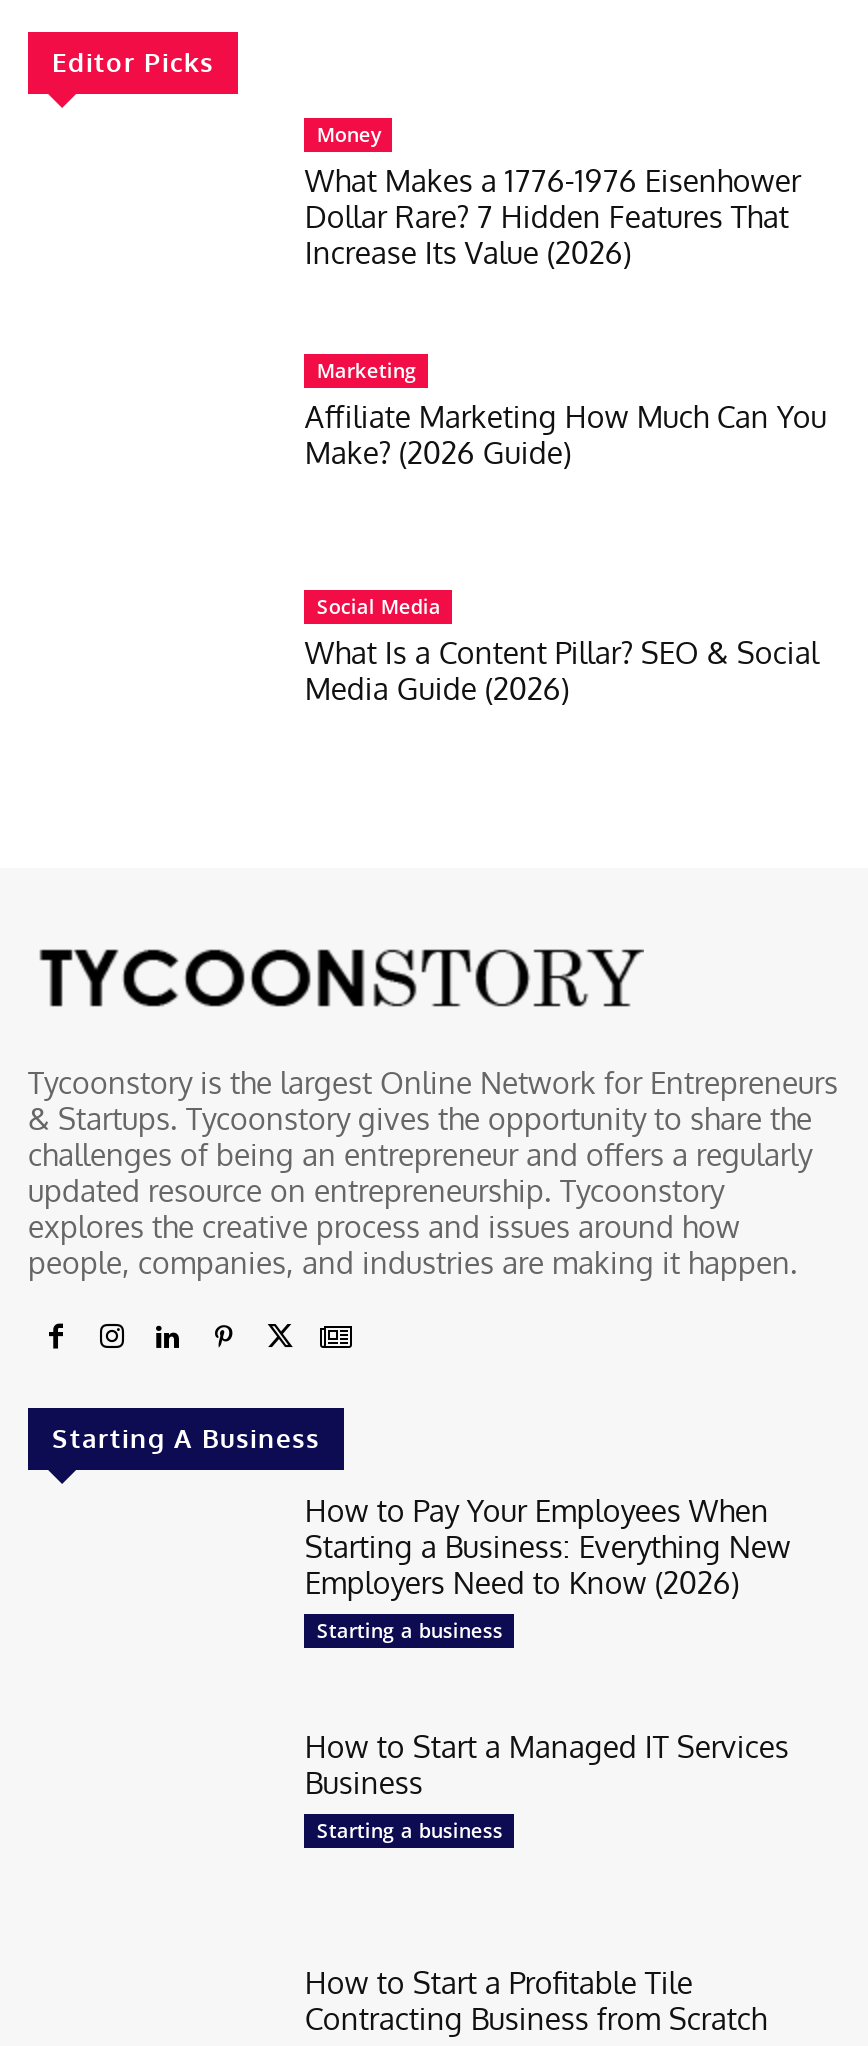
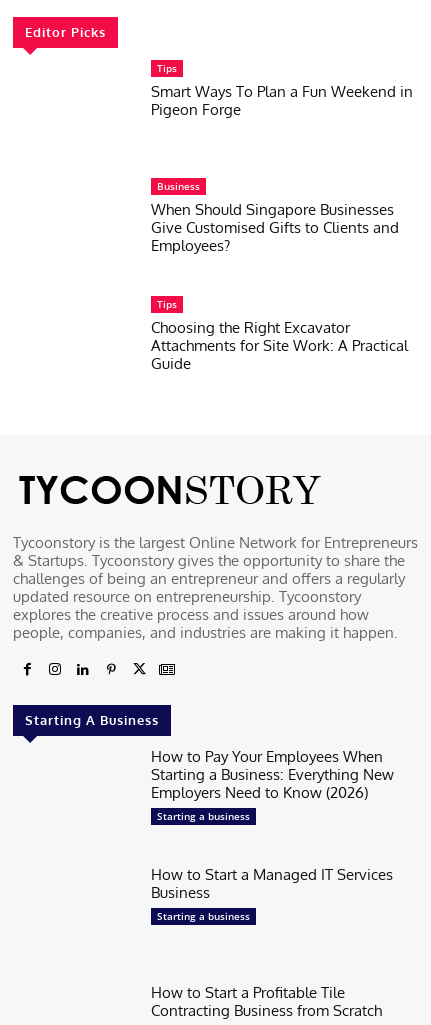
- Money
- What Makes a 1776-1976 Eisenhower
- Dollar Rare? 7 Hidden Features That
- Increase Its Value (2026)
+ Tips
+ Smart Ways To Plan a Fun Weekend in
+ Pigeon Forge

- Marketing
- Affiliate Marketing How Much Can You
- Make? (2026 Guide)
+ Business
+ When Should Singapore Businesses
+ Give Customised Gifts to Clients and
+ Employees?

- Social Media
- What Is a Content Pillar? SEO & Social
- Media Guide (2026)
+ Tips
+ Choosing the Right Excavator
+ Attachments for Site Work: A Practical
+ Guide
